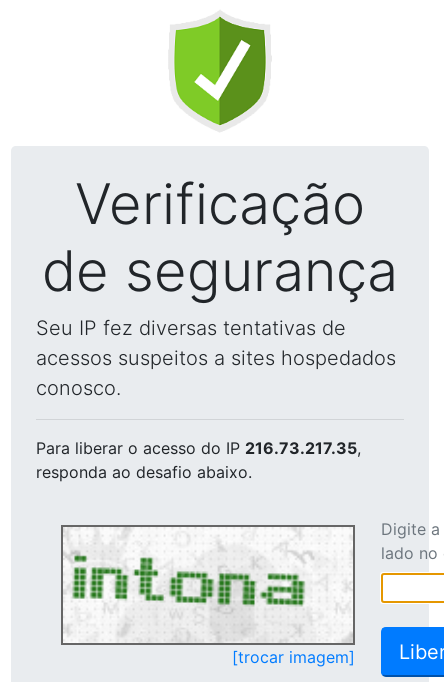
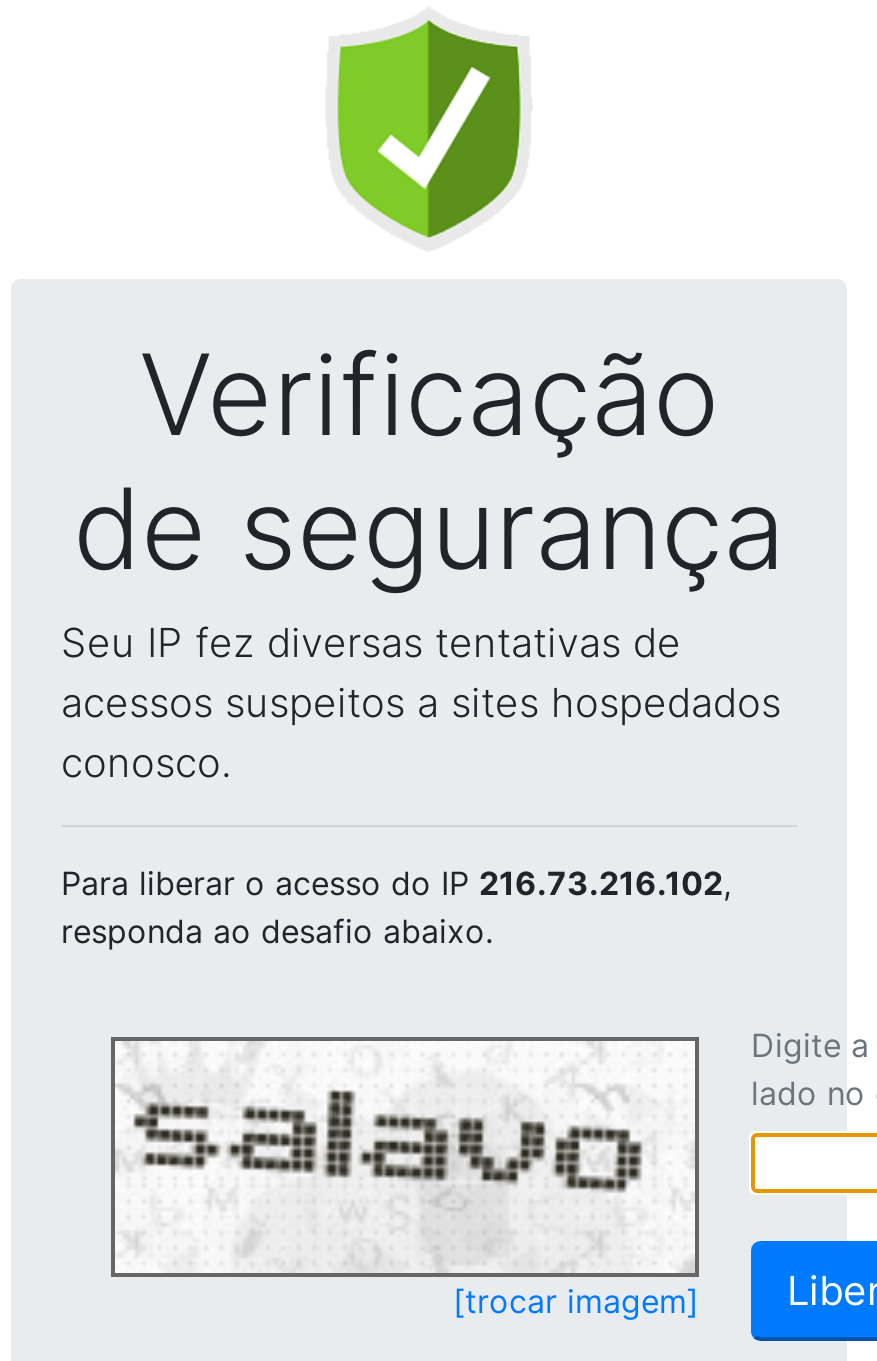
- Para liberar o acesso do IP 216.73.217.35,
+ Para liberar o acesso do IP 216.73.216.102,

- [image]
+ [image]
